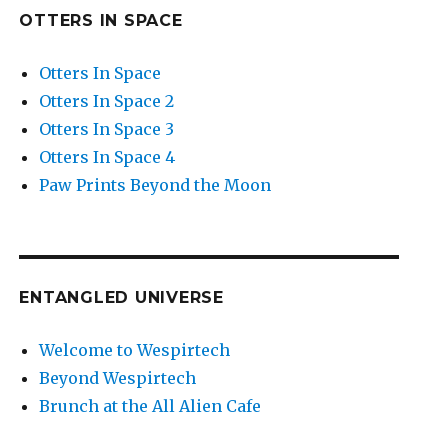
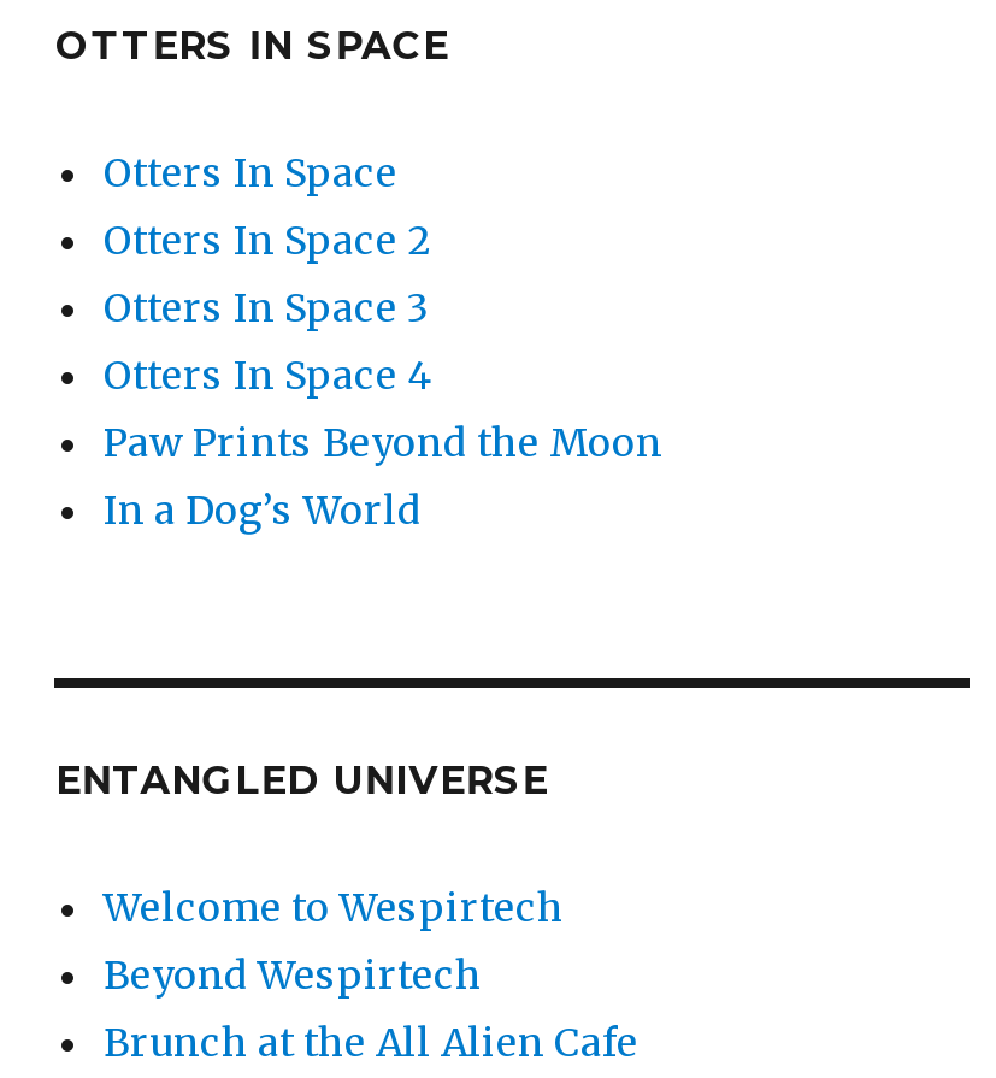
+ In a Dog’s World
